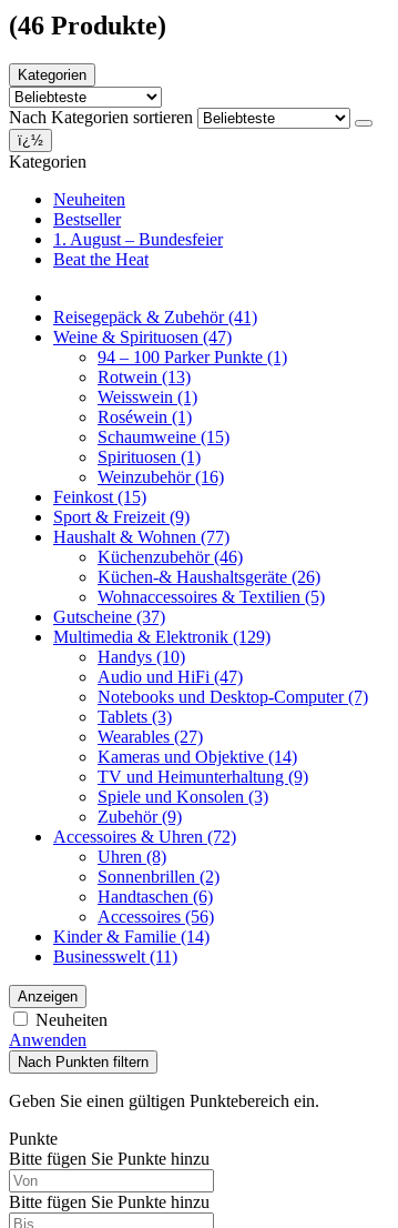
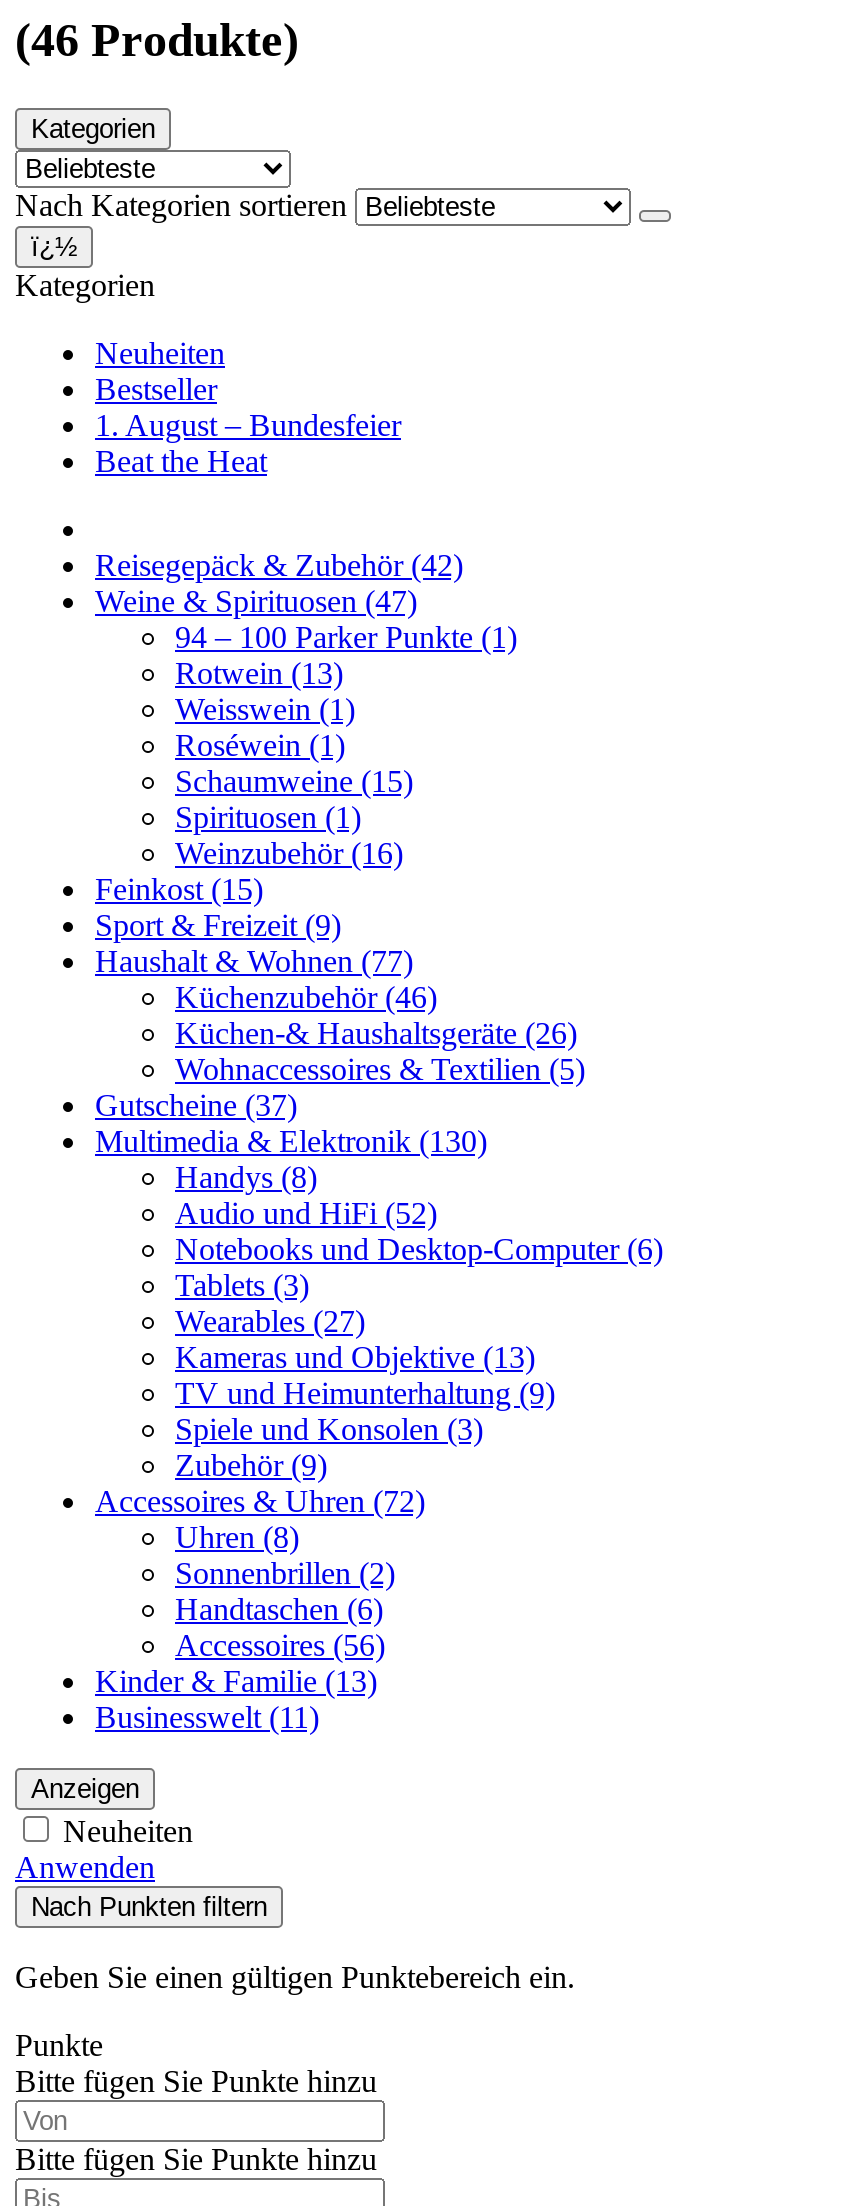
- Reisegepäck & Zubehör (41)
+ Reisegepäck & Zubehör (42)

- Multimedia & Elektronik (129)
+ Multimedia & Elektronik (130)

- Handys (10)
+ Handys (8)

- Audio und HiFi (47)
+ Audio und HiFi (52)

- Notebooks und Desktop-Computer (7)
+ Notebooks und Desktop-Computer (6)

- Kameras und Objektive (14)
+ Kameras und Objektive (13)

- Kinder & Familie (14)
+ Kinder & Familie (13)
